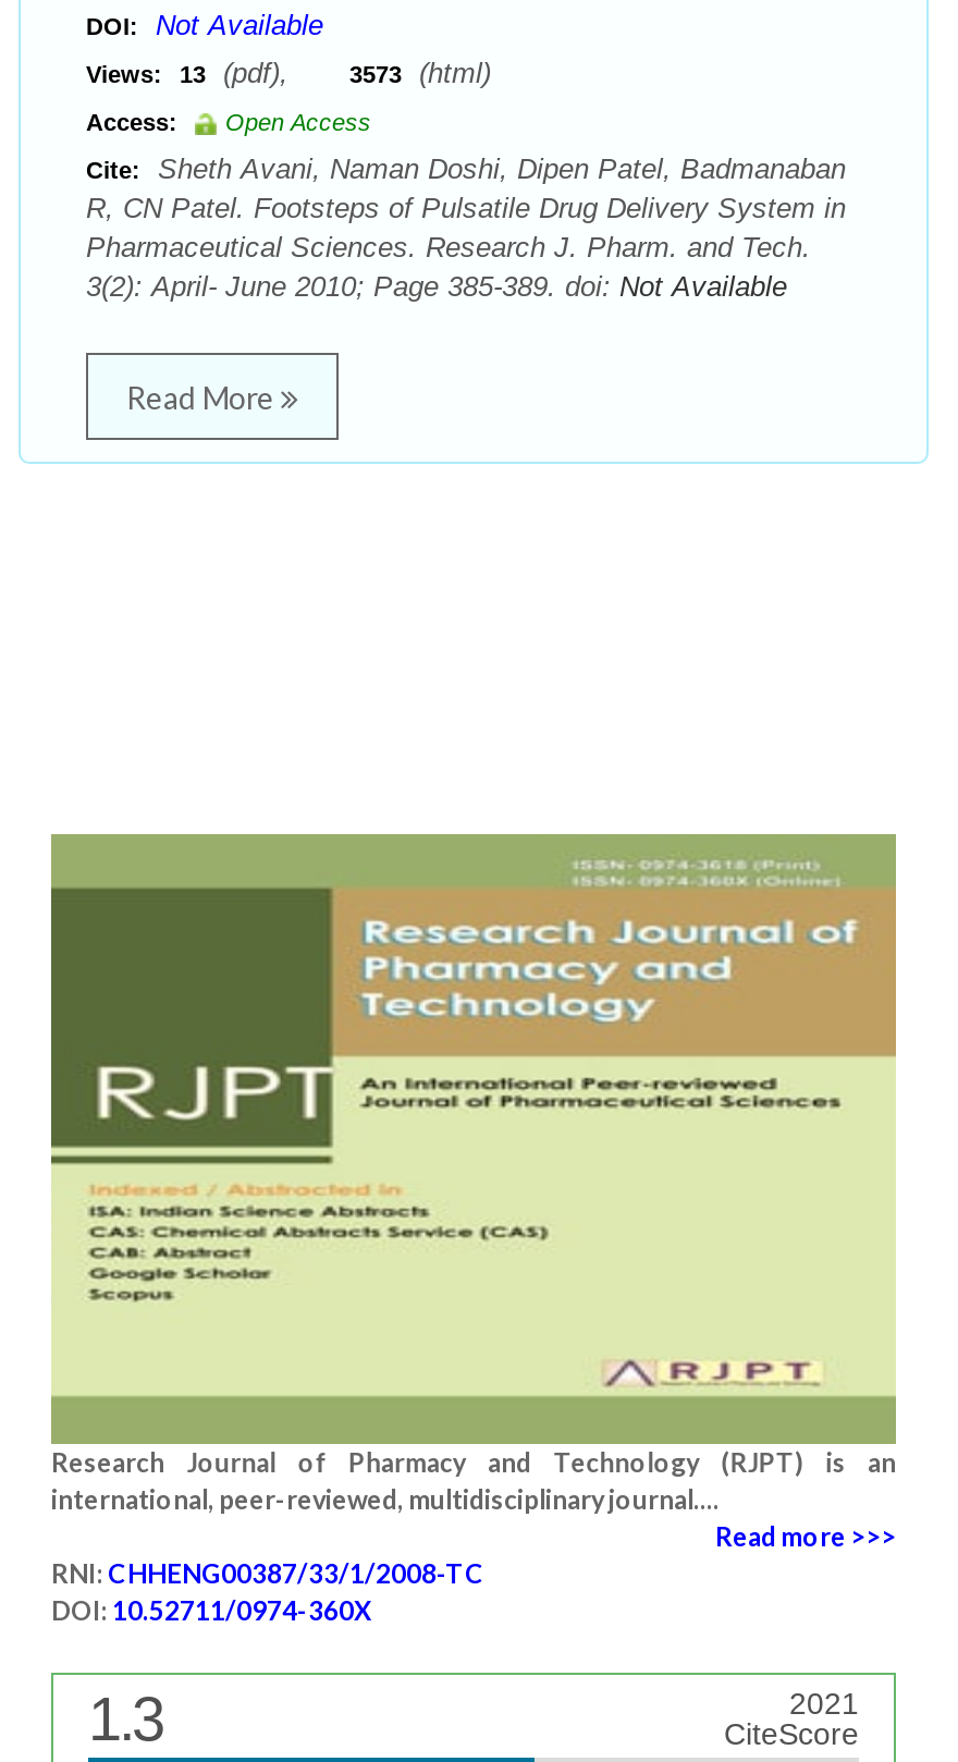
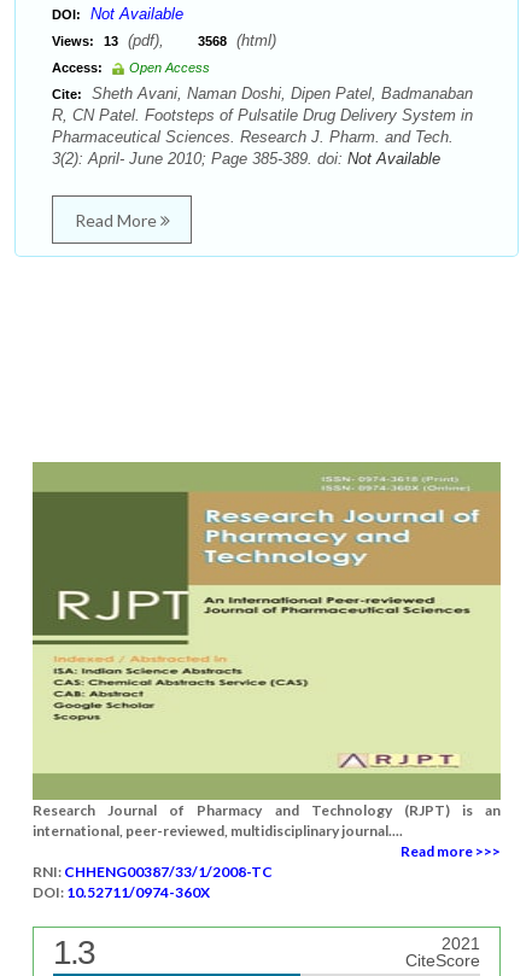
- Views: 13 (pdf), 3573 (html)
+ Views: 13 (pdf), 3568 (html)
